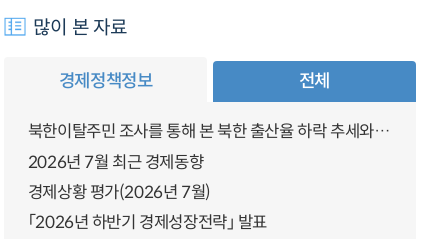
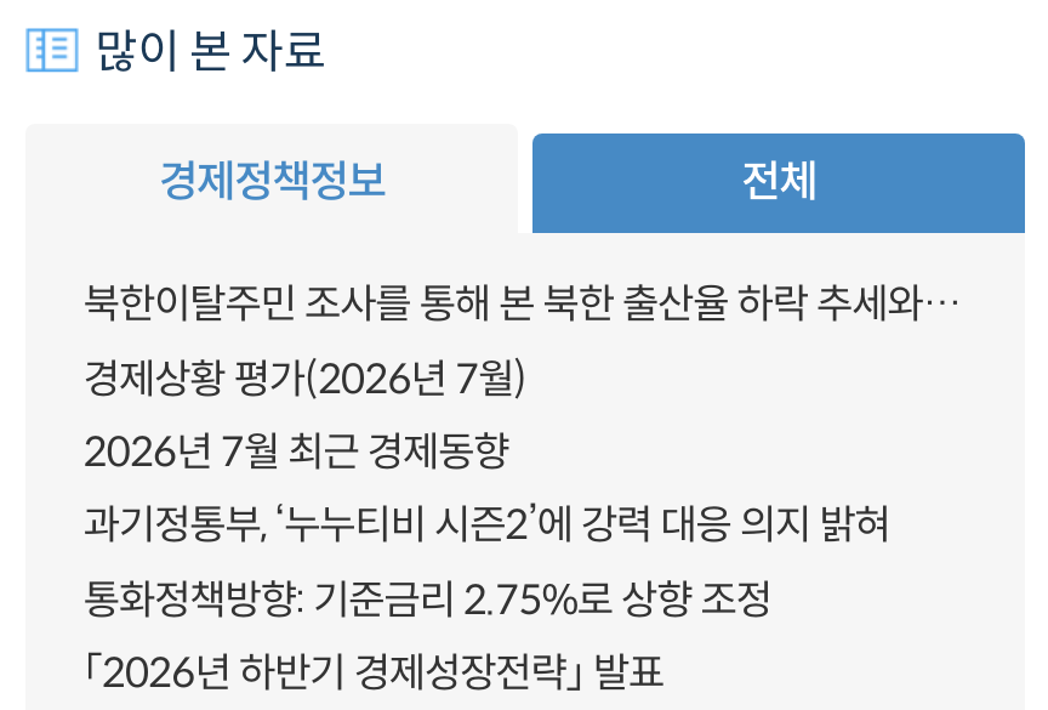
+ 과기정통부, ‘누누티비 시즌2’에 강력 대응 의지 밝혀
+ 통화정책방향: 기준금리 2.75%로 상향 조정

moved up: 경제상황 평가(2026년 7월)
